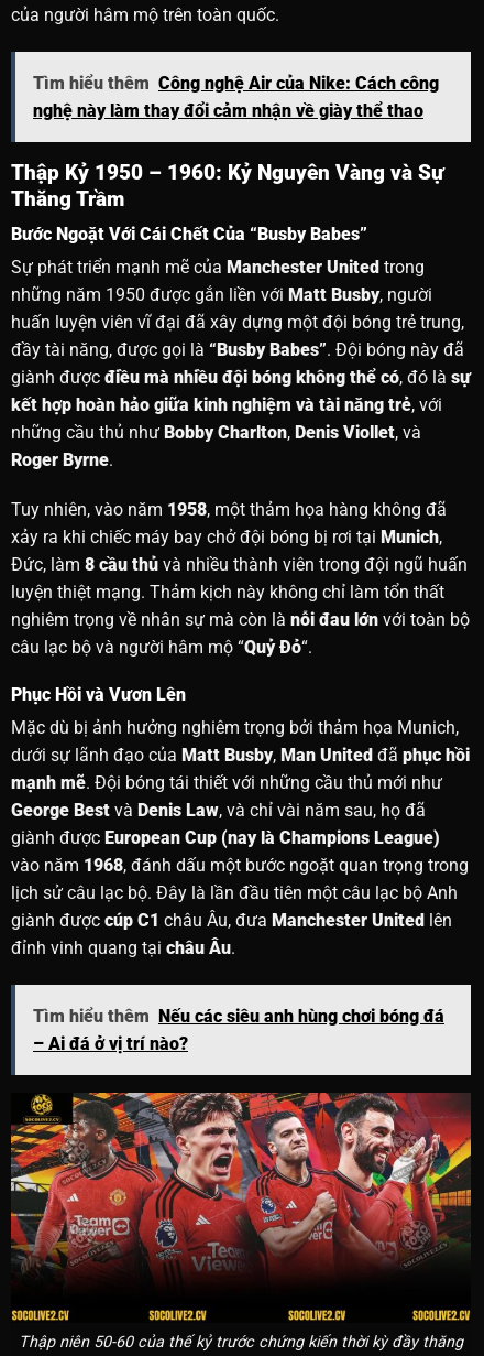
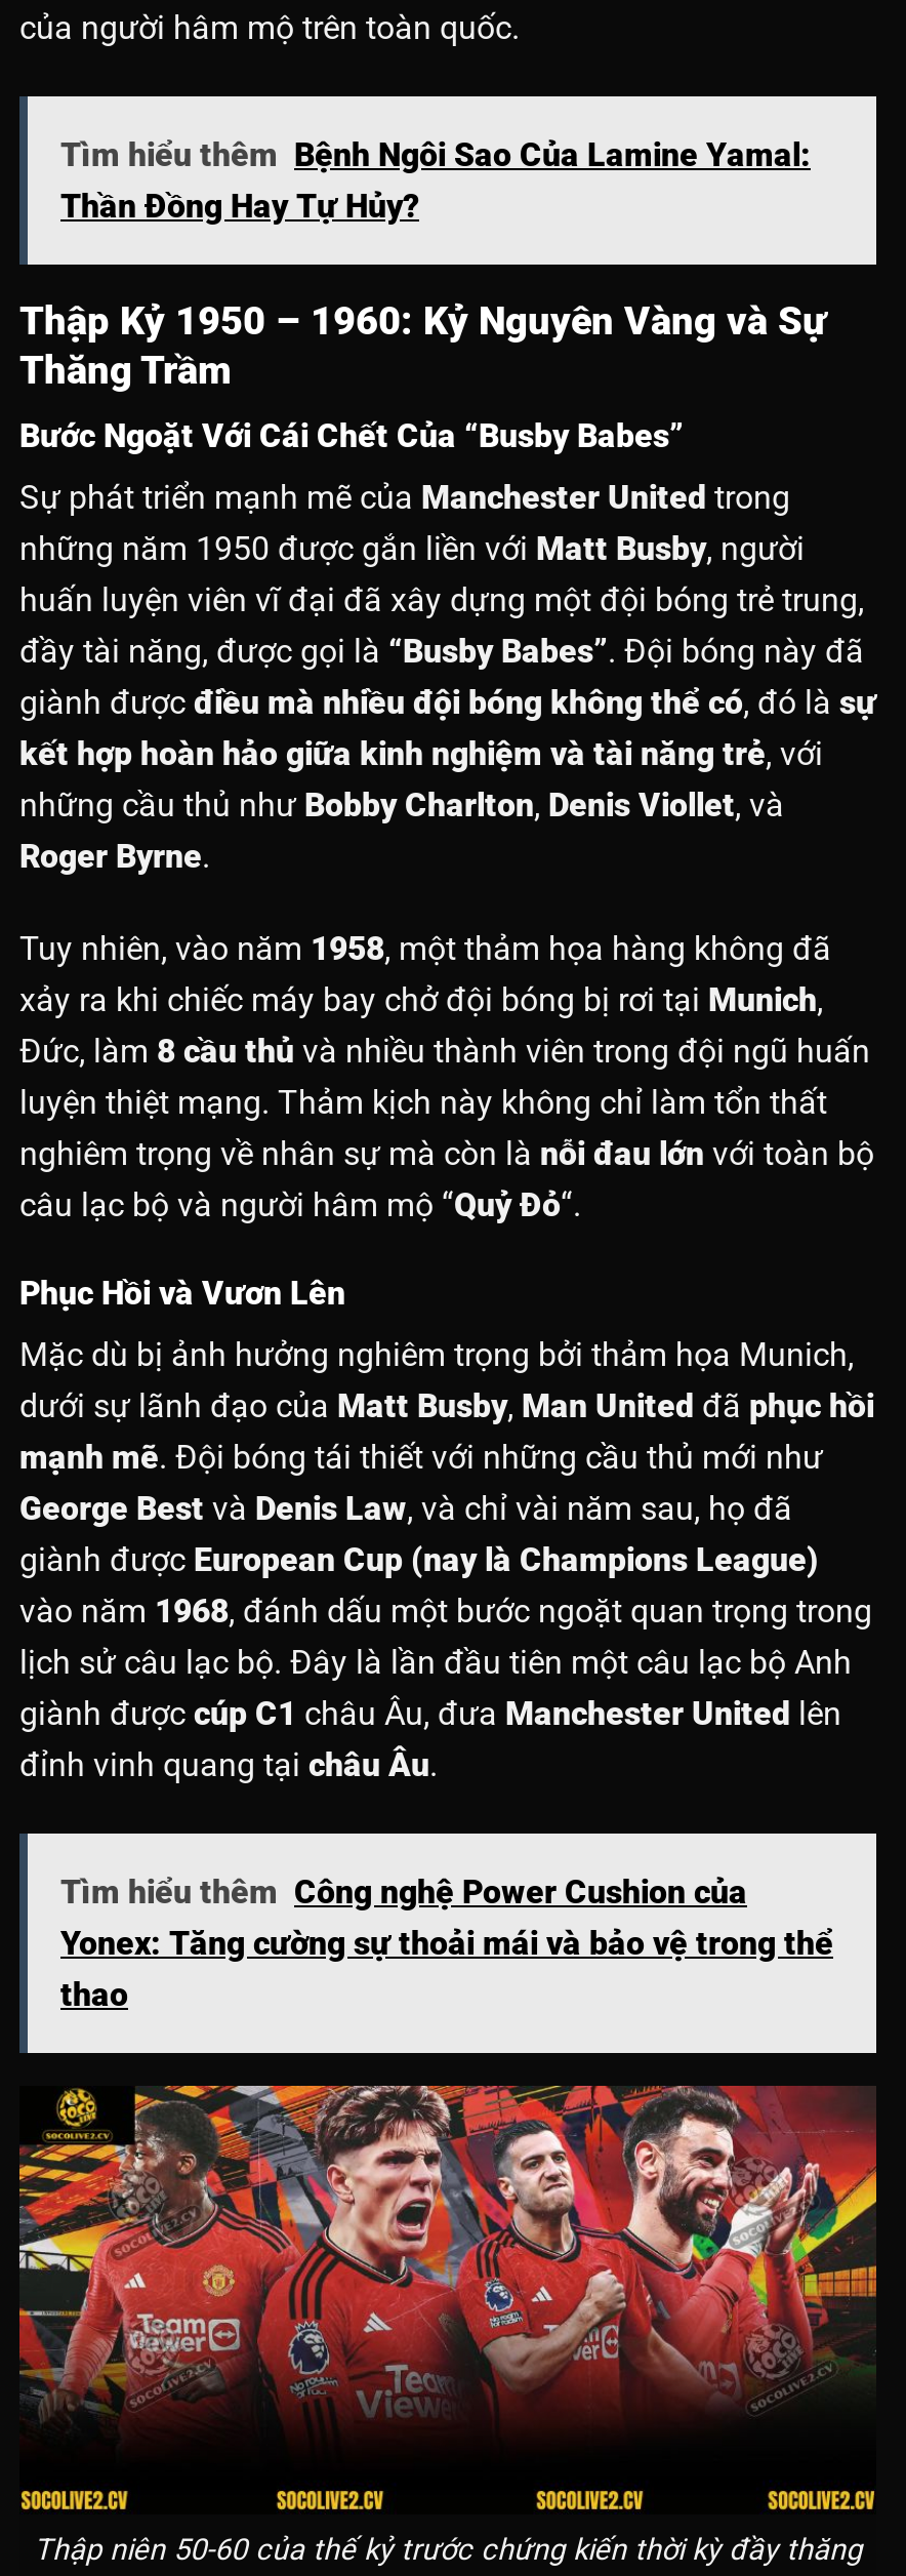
- Tìm hiểu thêm Công nghệ Air của Nike: Cách công
- nghệ này làm thay đổi cảm nhận về giày thể thao
+ Tìm hiểu thêm Bệnh Ngôi Sao Của Lamine Yamal:
+ Thần Đồng Hay Tự Hủy?

- Tìm hiểu thêm Nếu các siêu anh hùng chơi bóng đá
- – Ai đá ở vị trí nào?
+ Tìm hiểu thêm Công nghệ Power Cushion của
+ Yonex: Tăng cường sự thoải mái và bảo vệ trong thể
+ thao
